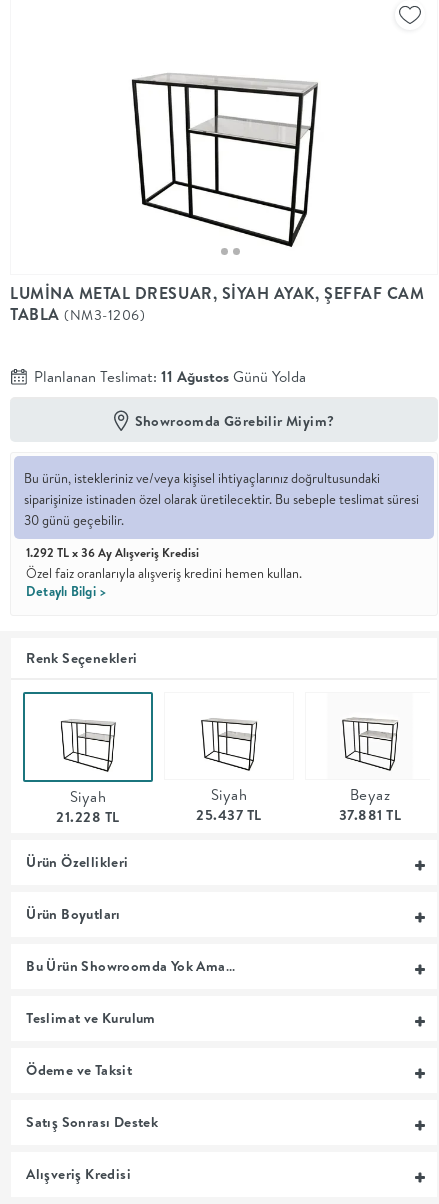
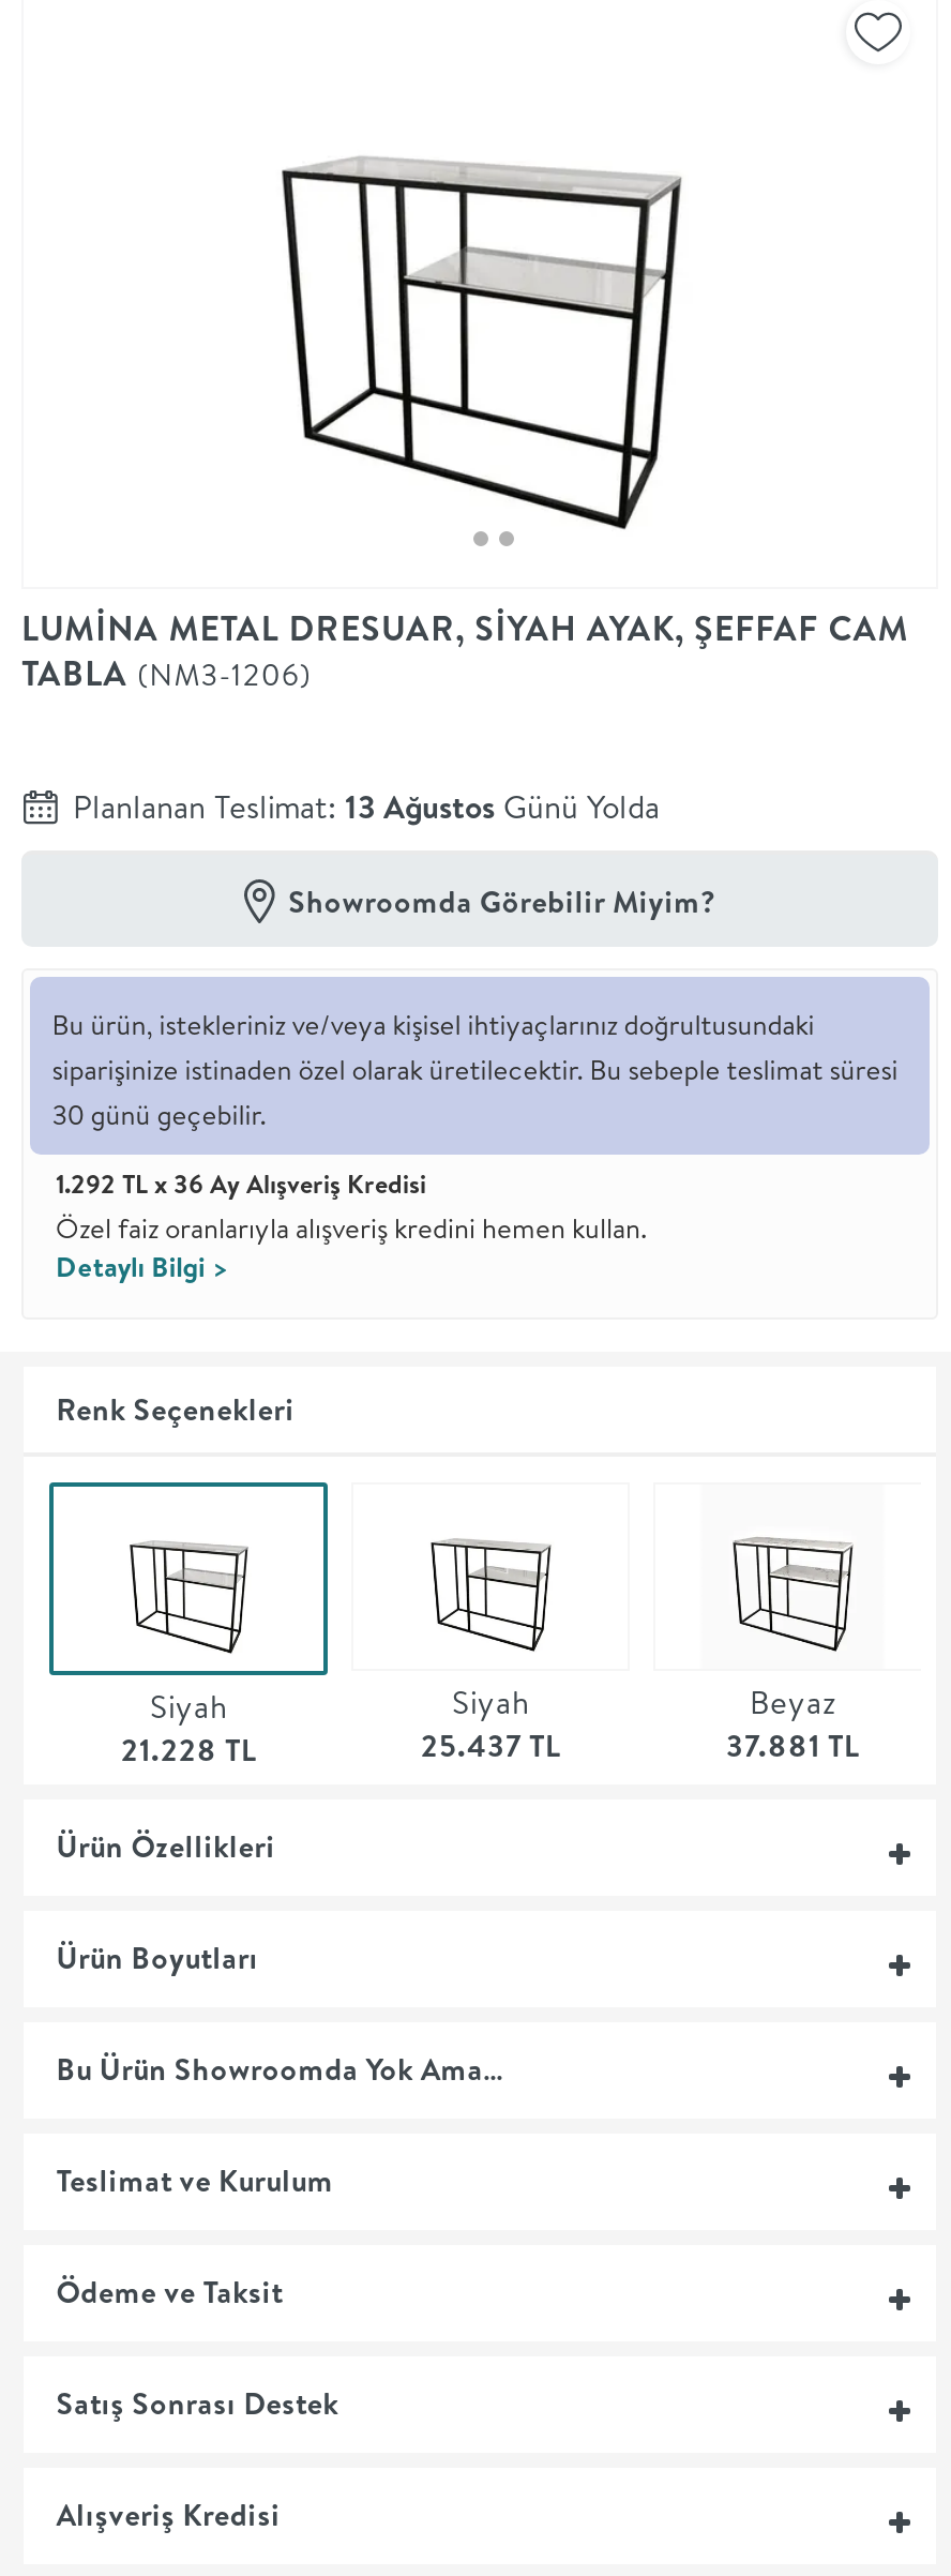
- Planlanan Teslimat: 11 Ağustos Günü Yolda
+ Planlanan Teslimat: 13 Ağustos Günü Yolda
